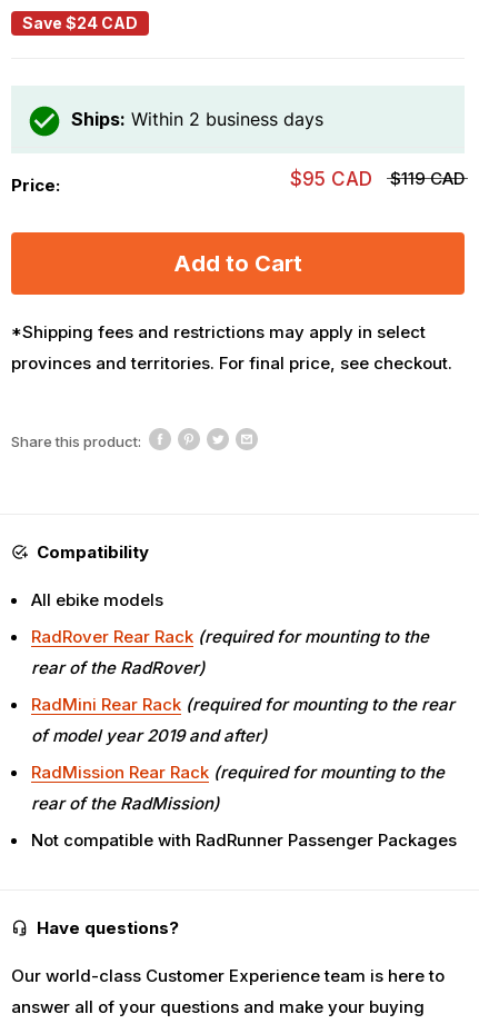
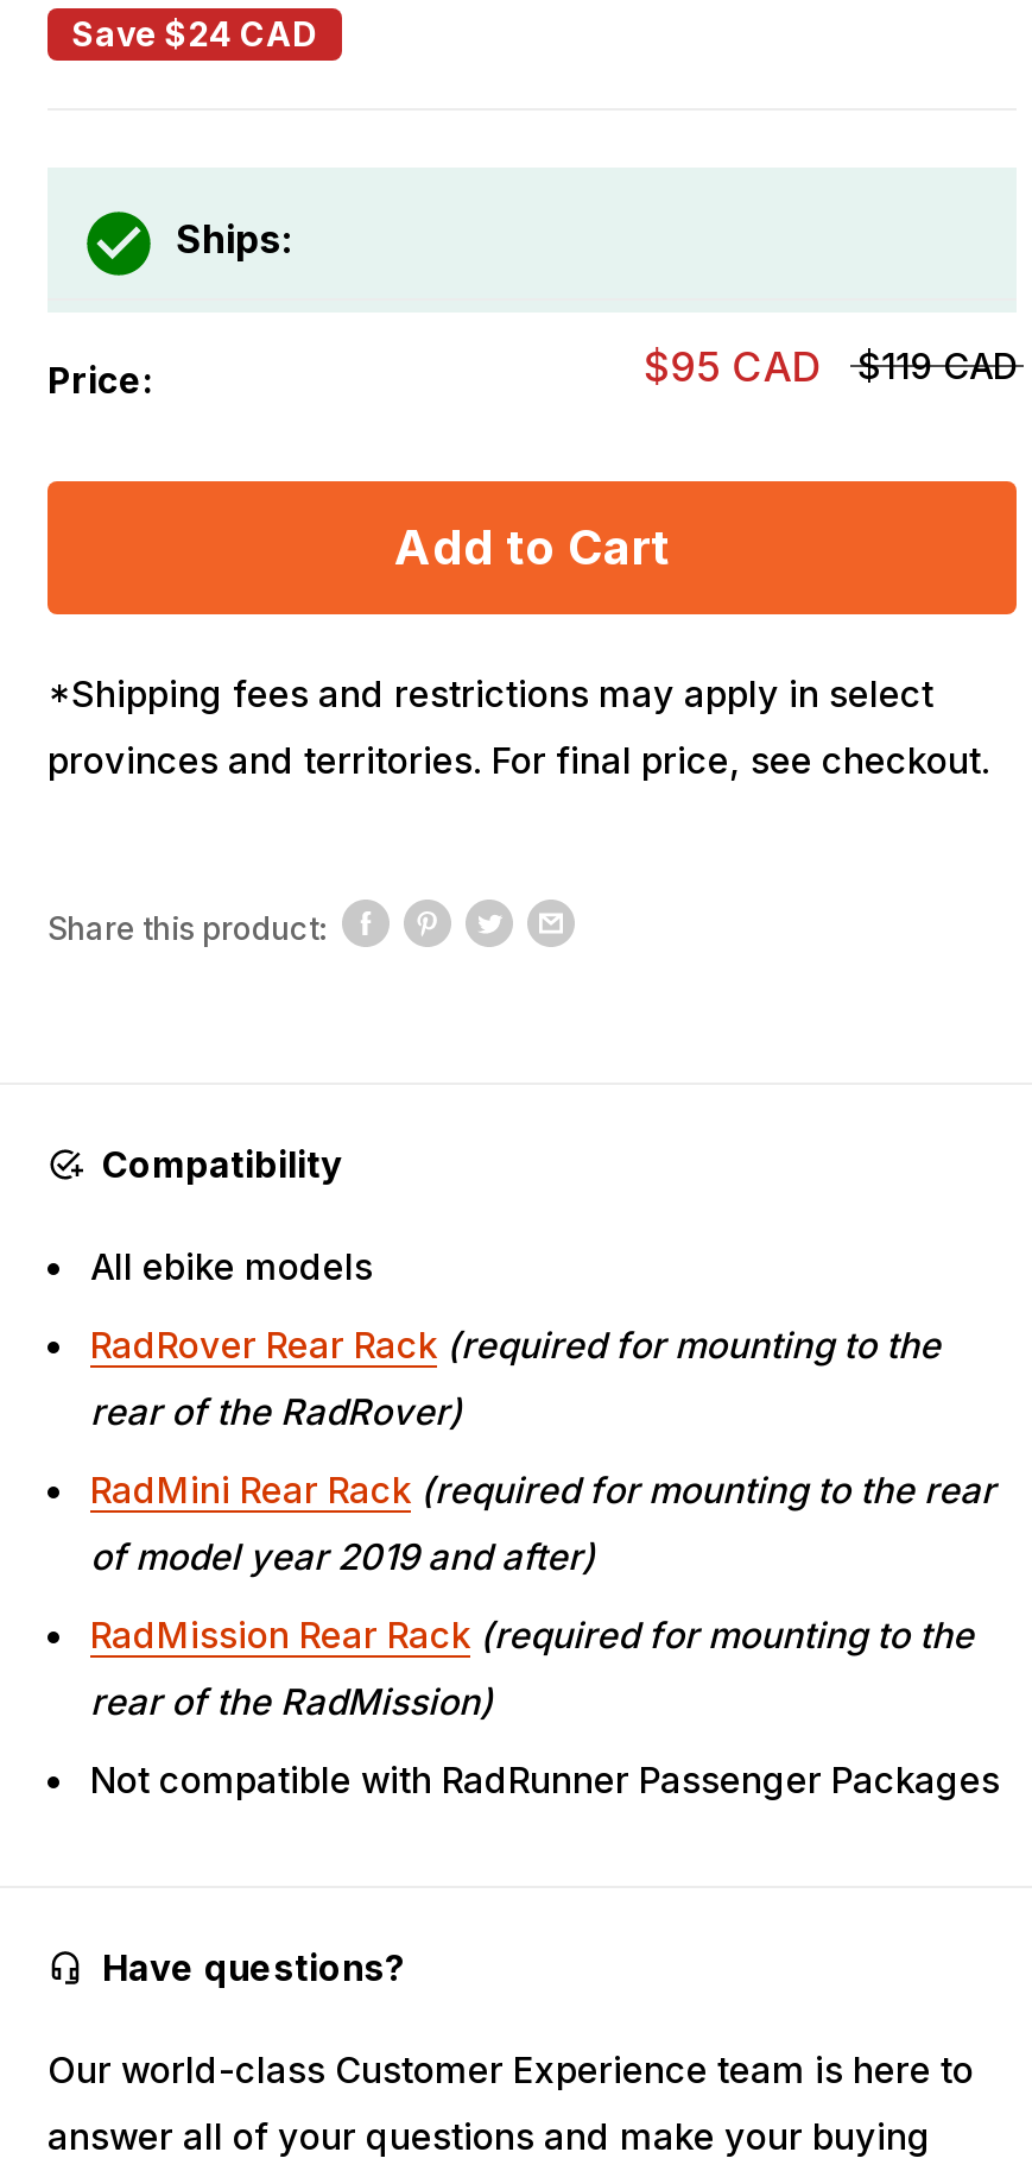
- Ships: Within 2 business days
+ Ships:
